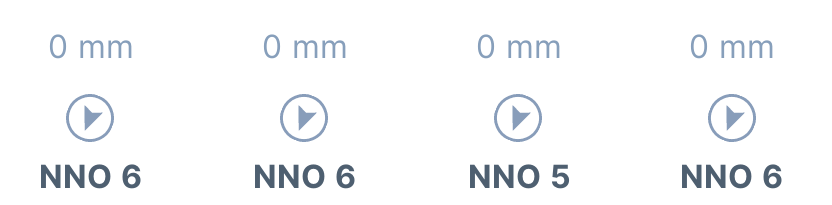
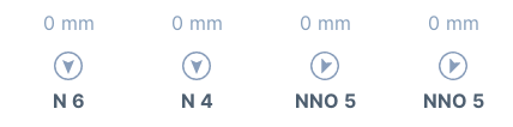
- NNO 6
- NNO 6
+ N 6
+ N 4

- NNO 6
+ NNO 5
